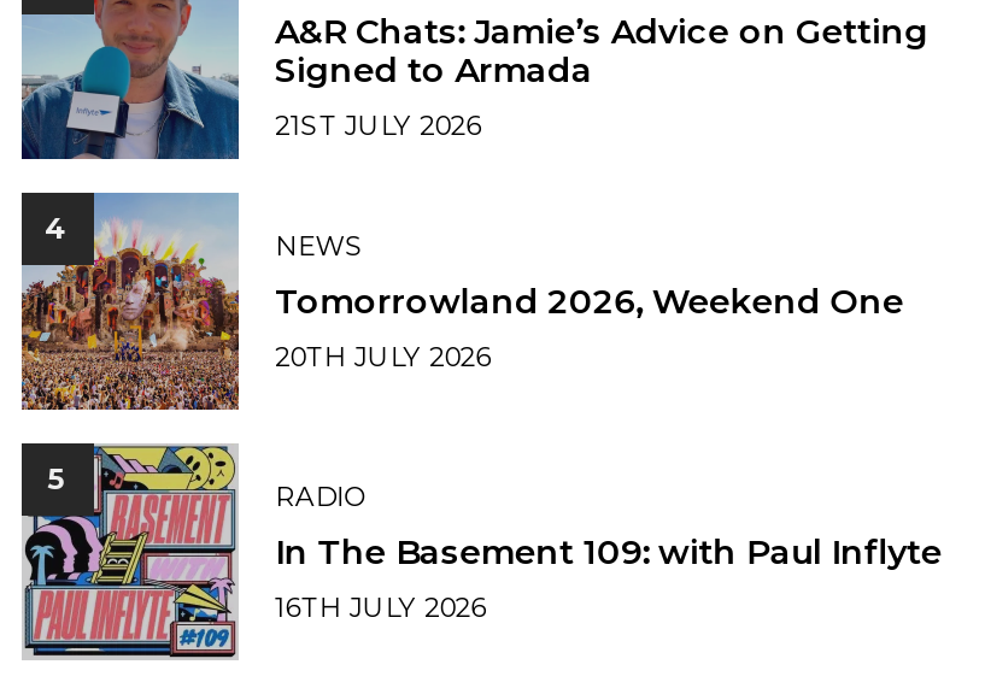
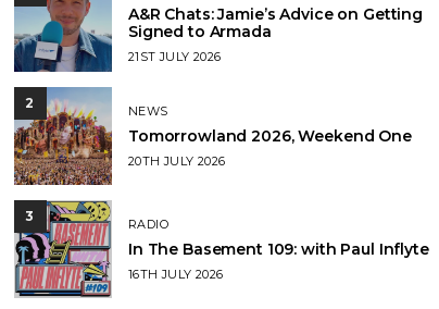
- 4
+ 2

- 5
+ 3
